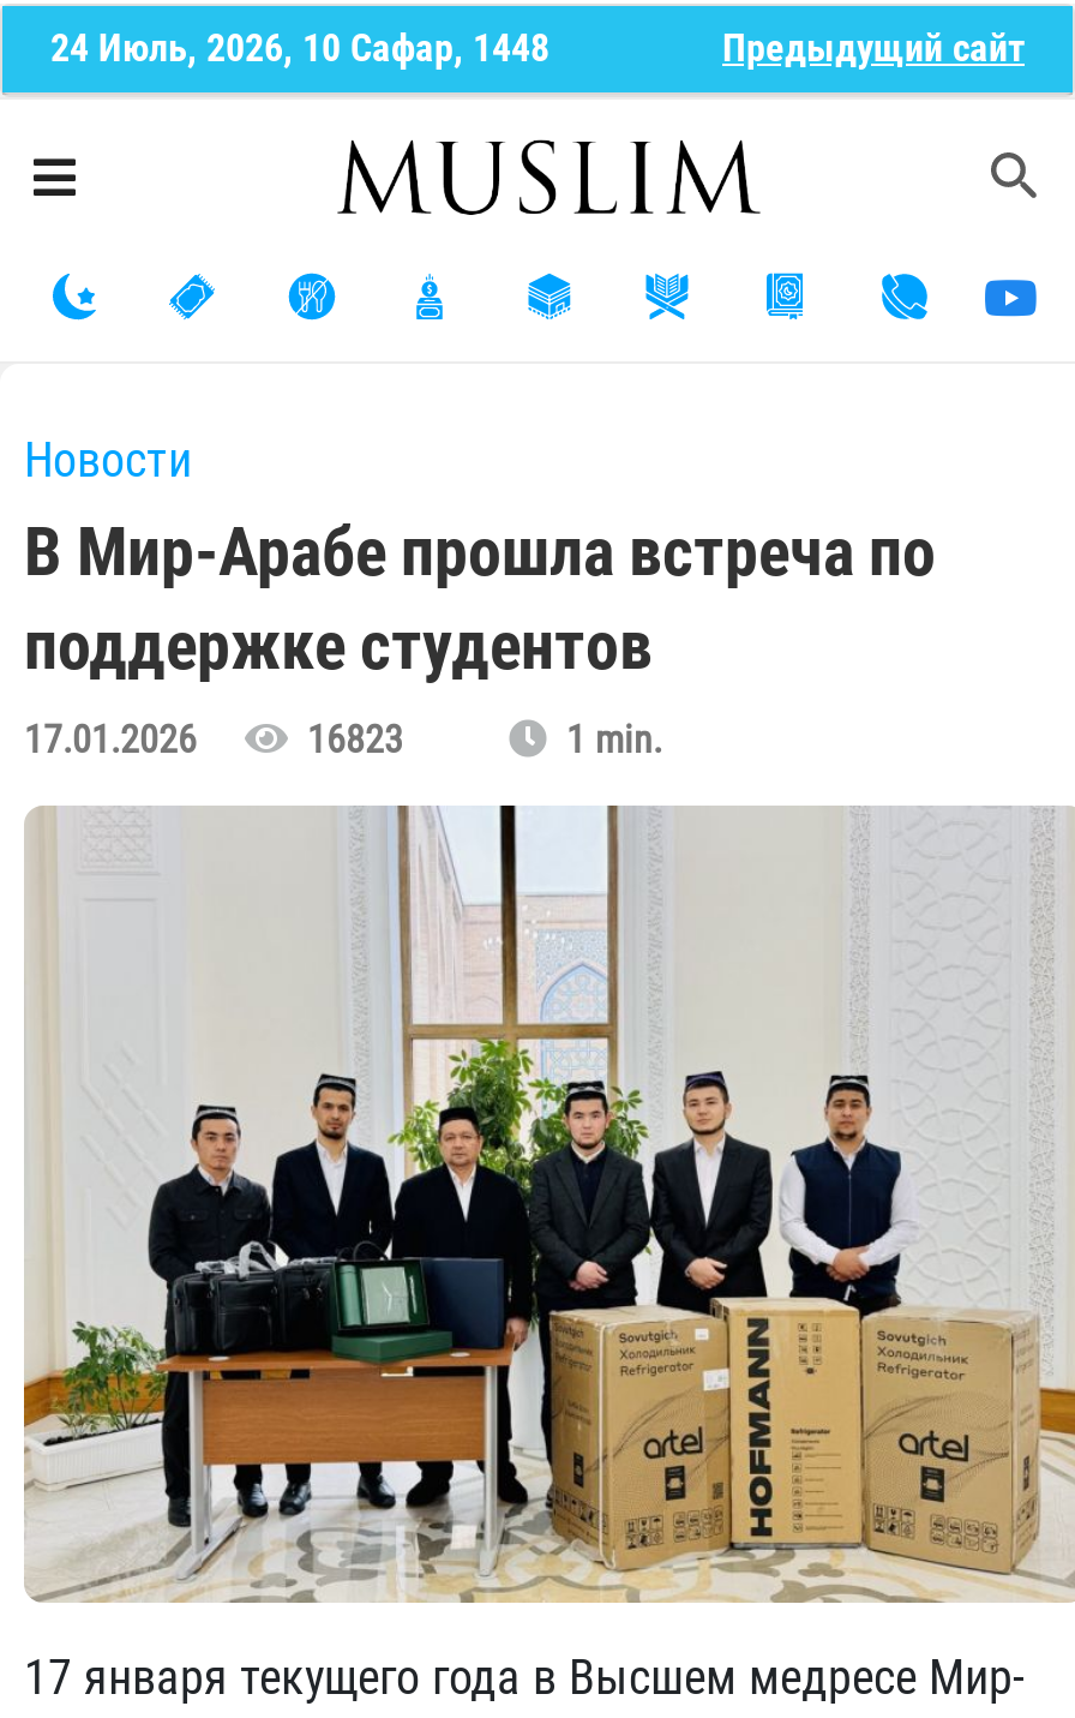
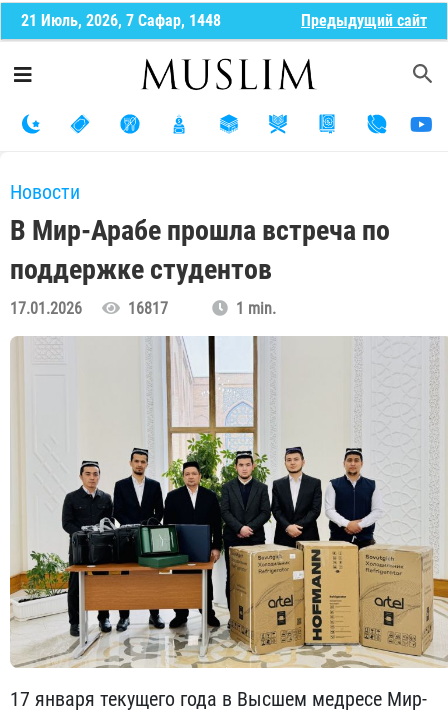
- 24 Июль, 2026, 10 Сафар, 1448
+ 21 Июль, 2026, 7 Сафар, 1448

- 17.01.2026 16823
+ 17.01.2026 16817
